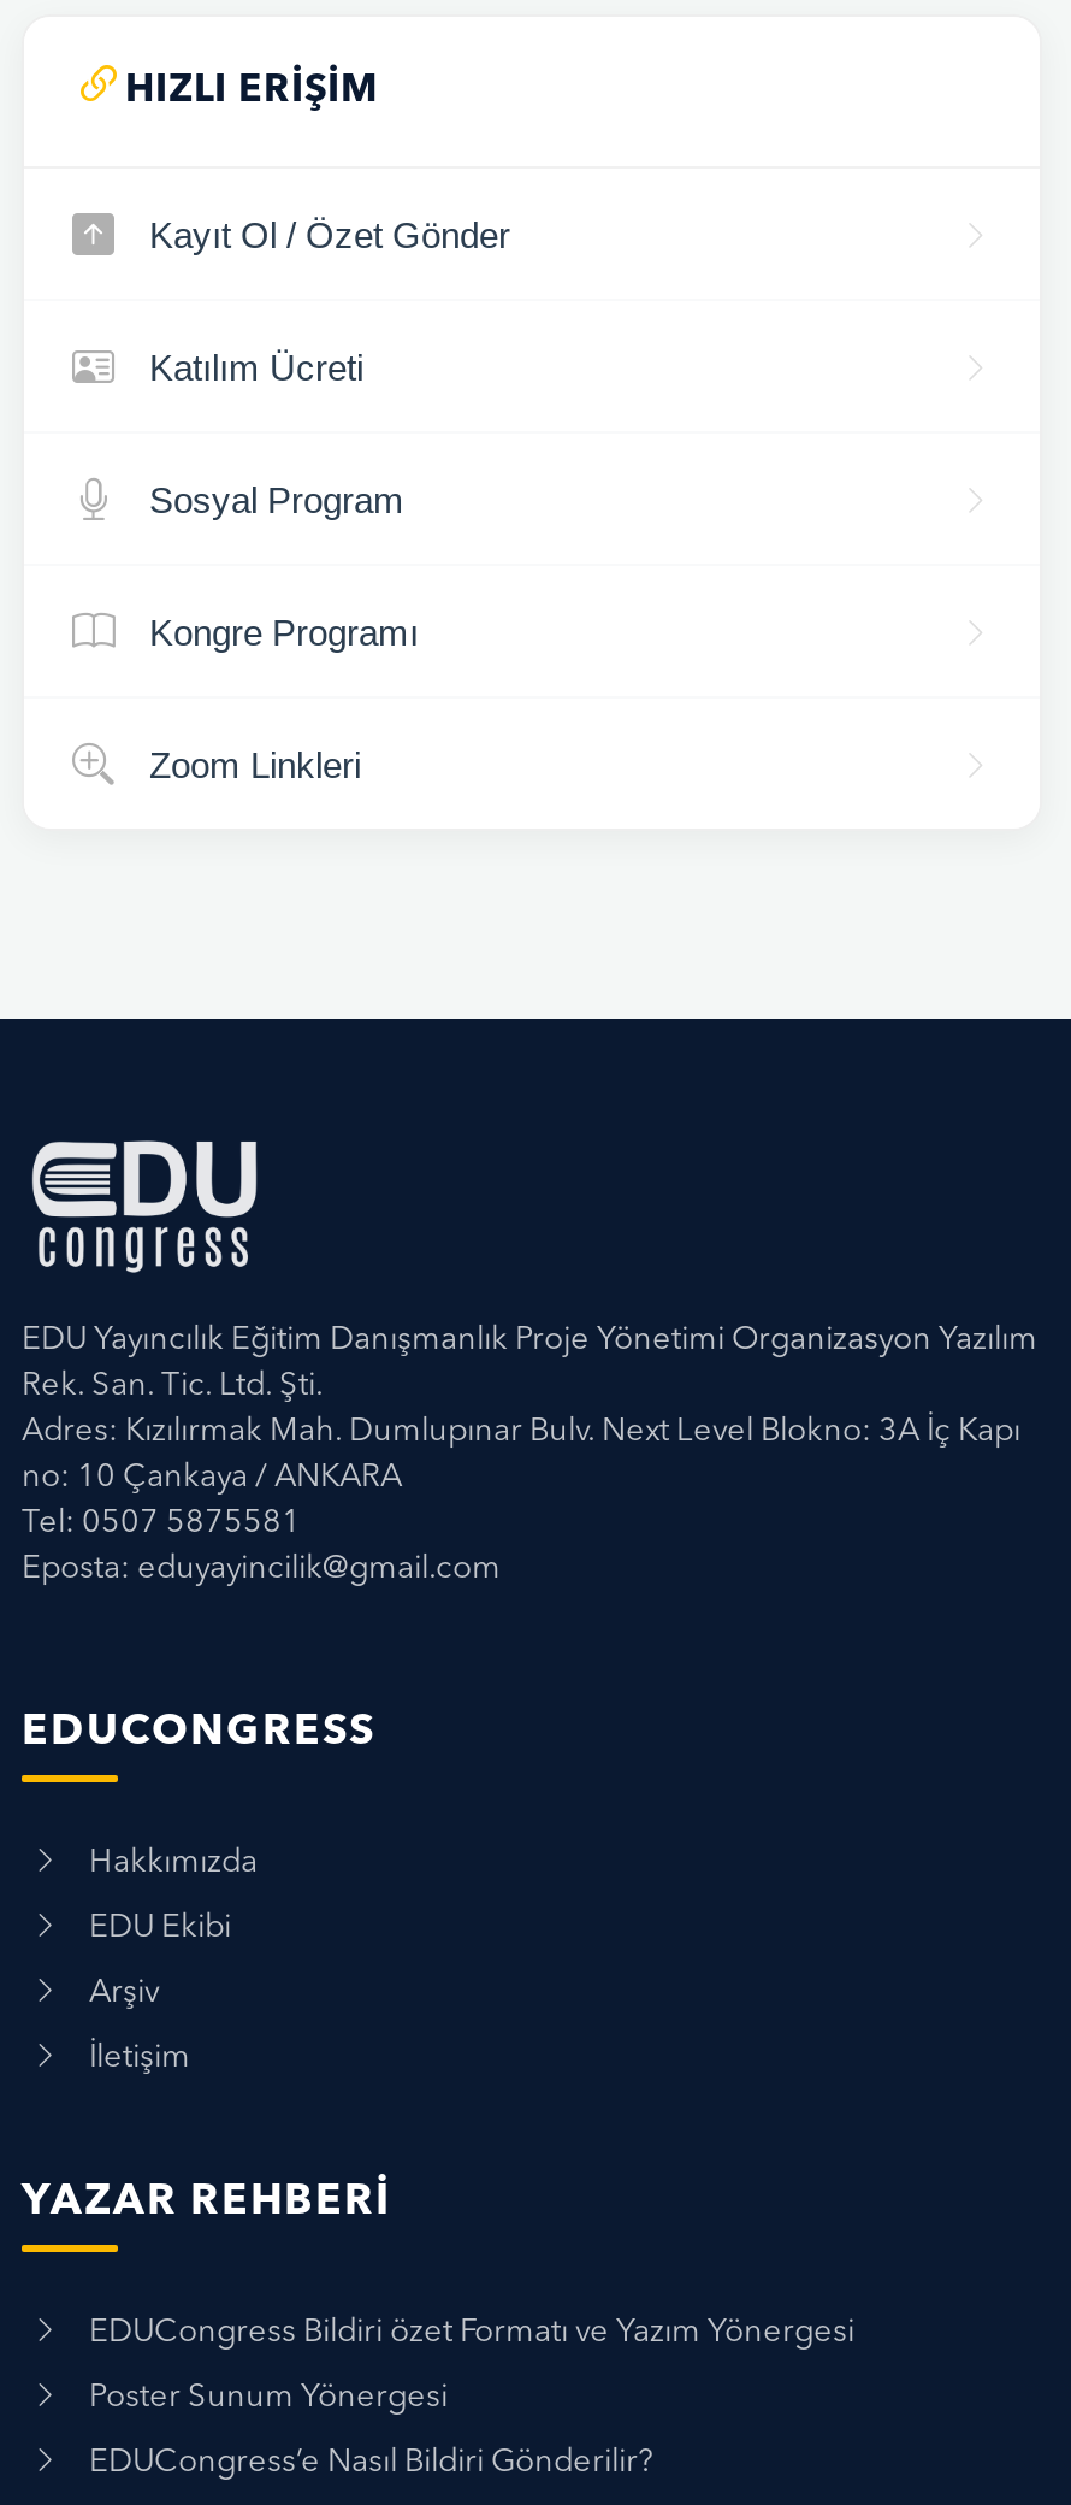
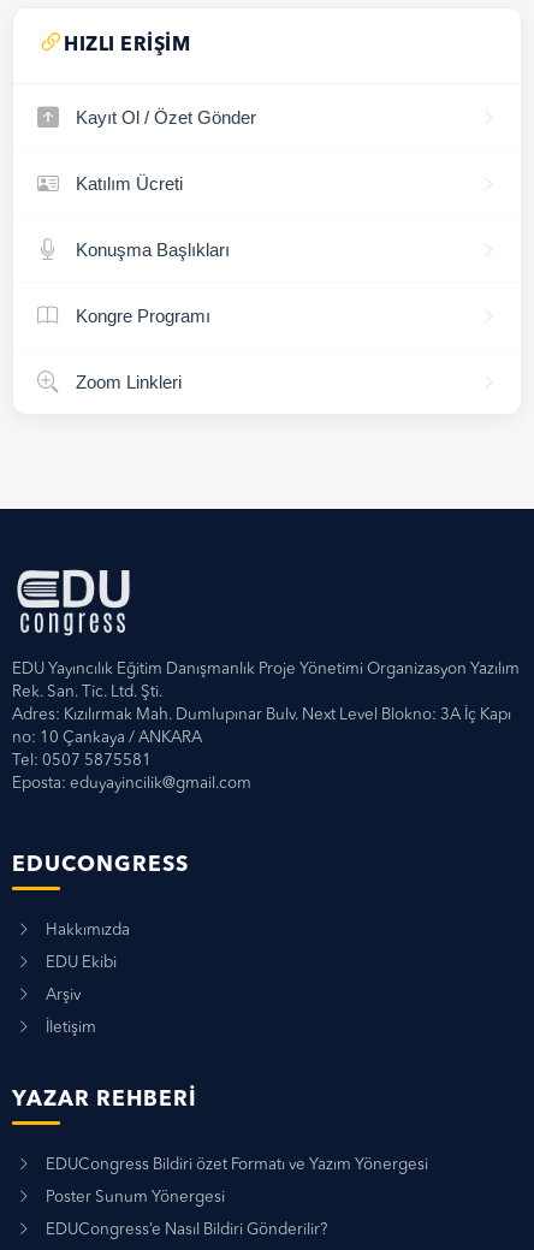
- Sosyal Program
+ Konuşma Başlıkları
